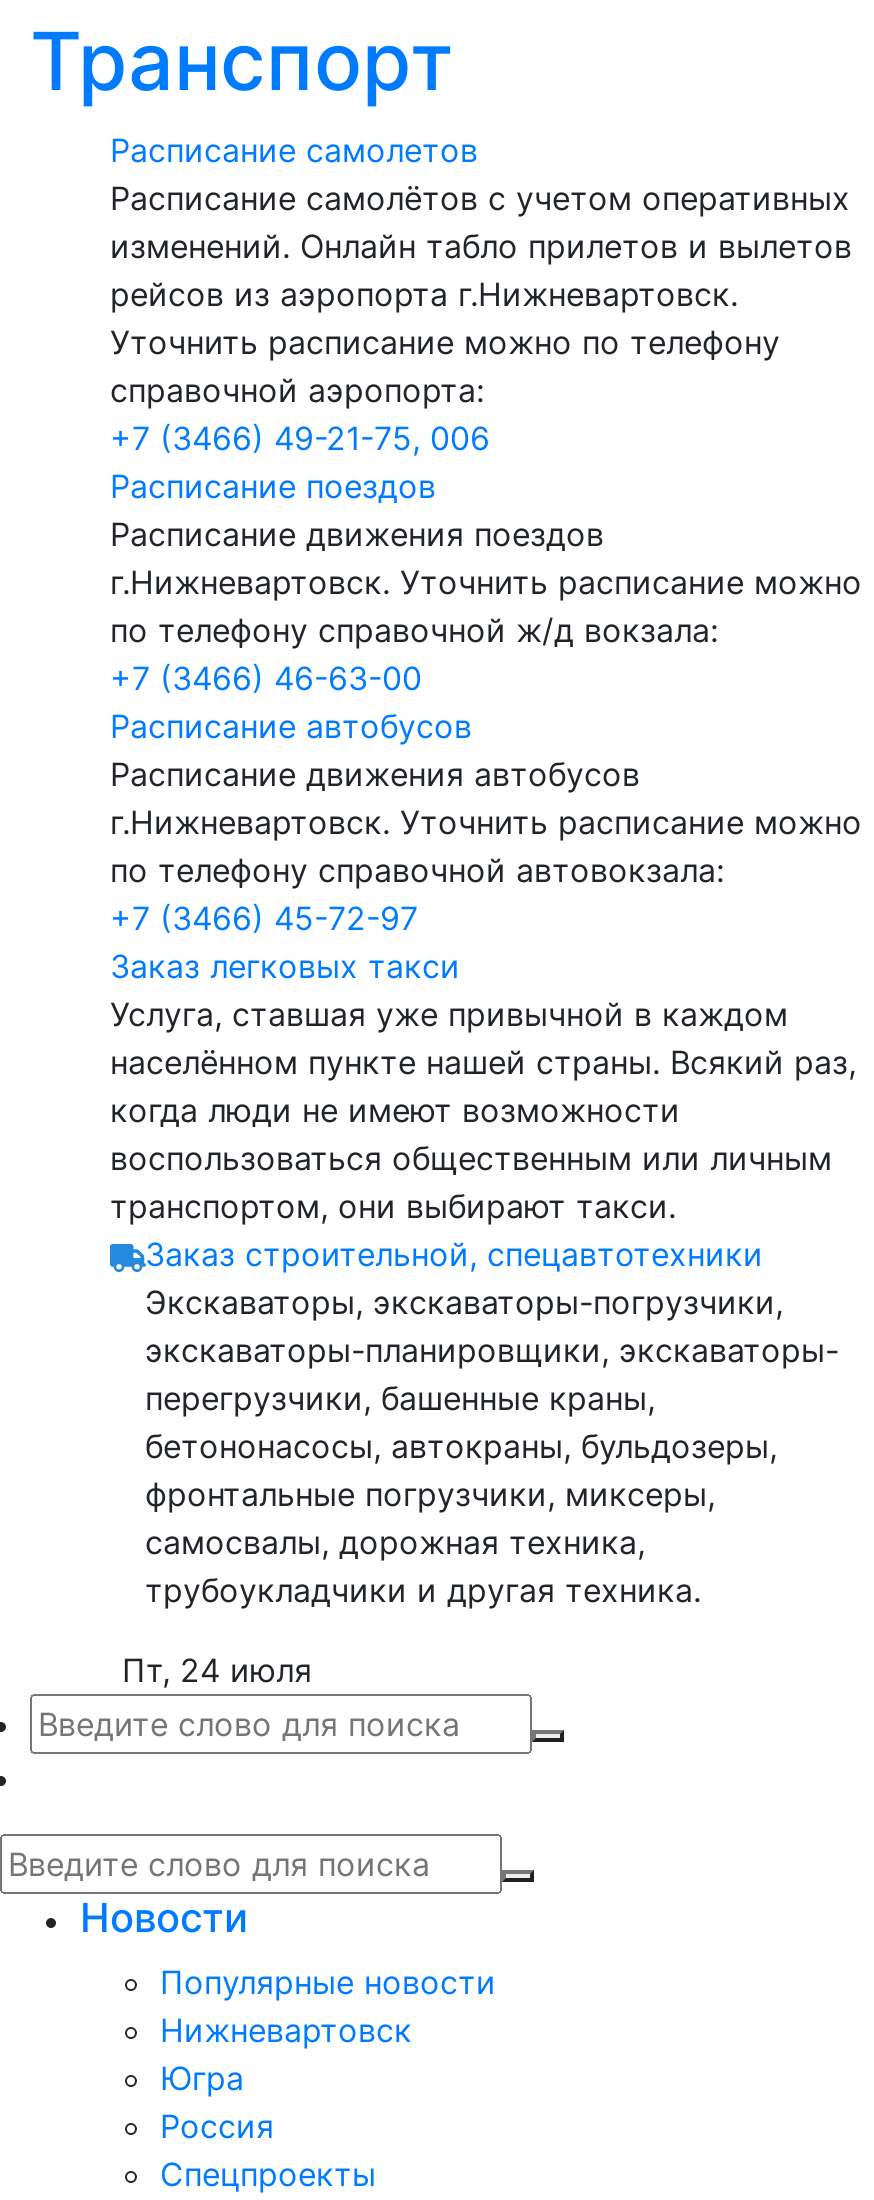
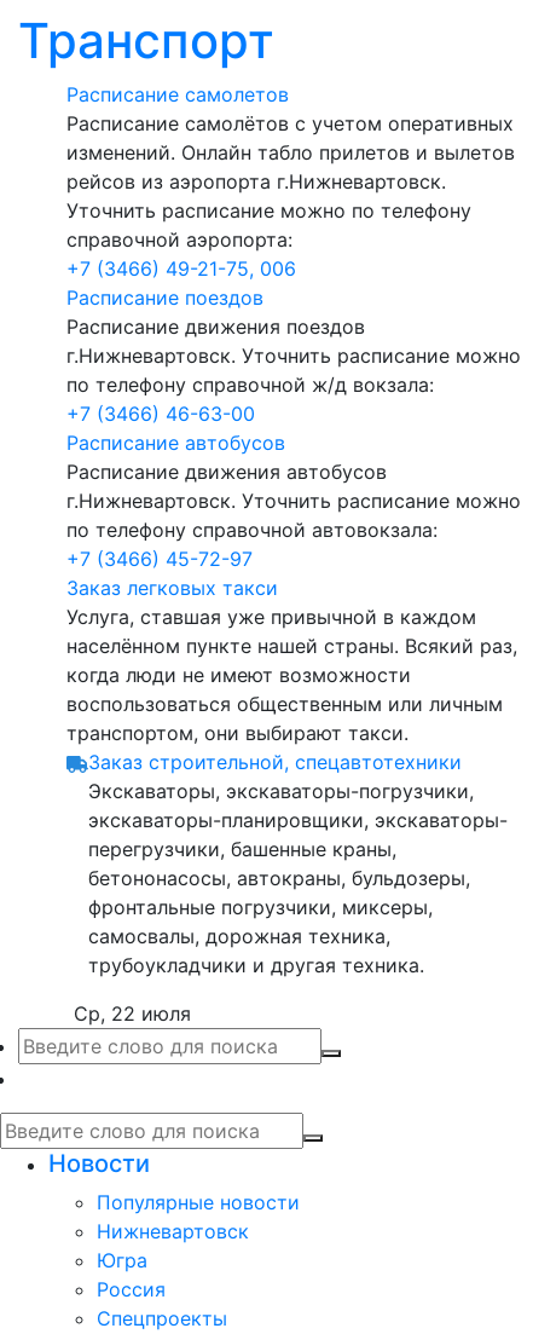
- Пт, 24 июля
+ Ср, 22 июля
